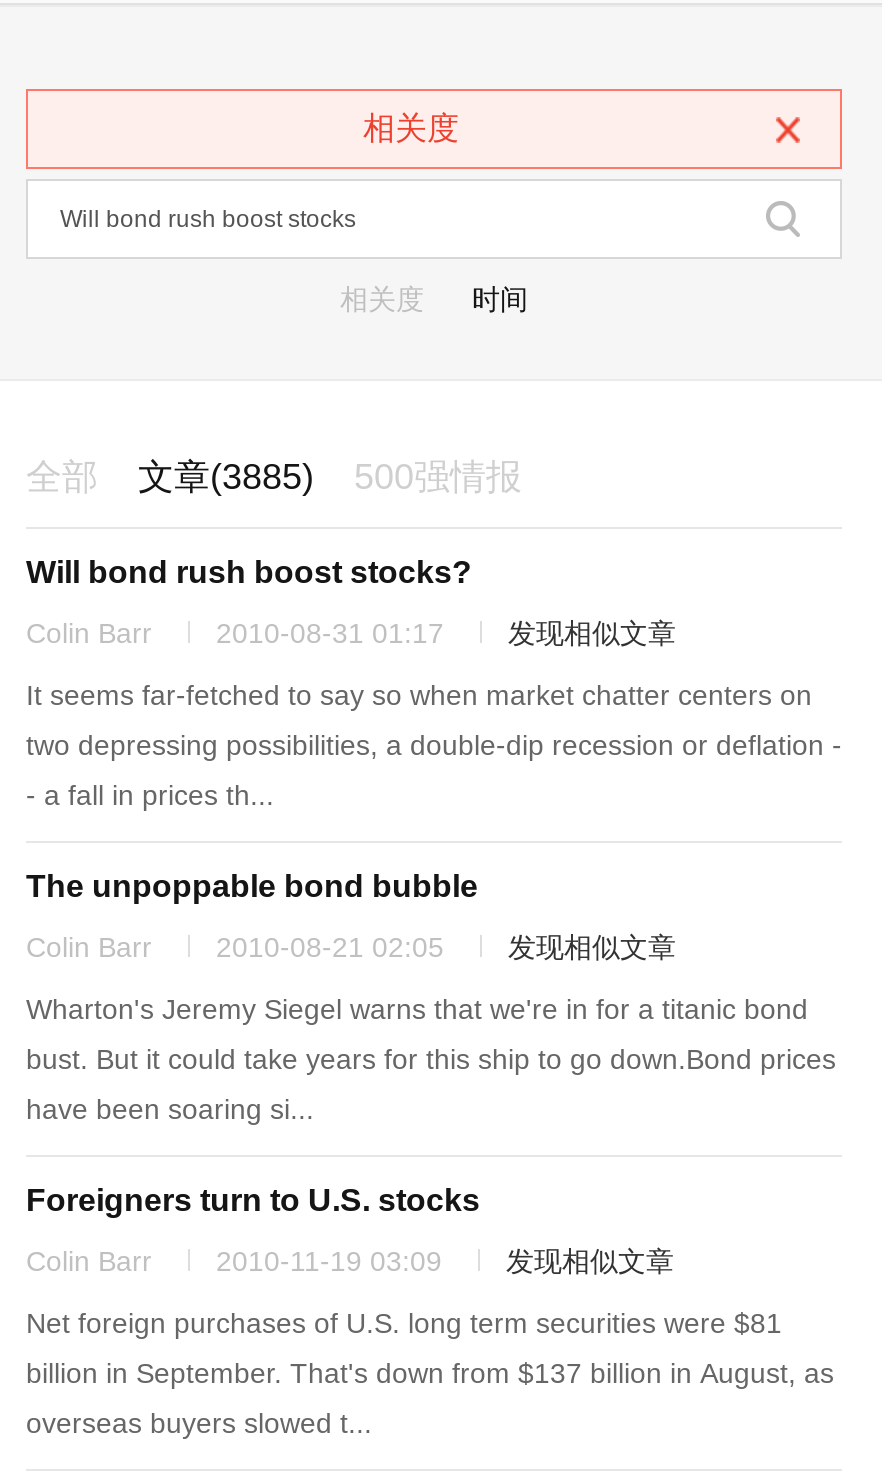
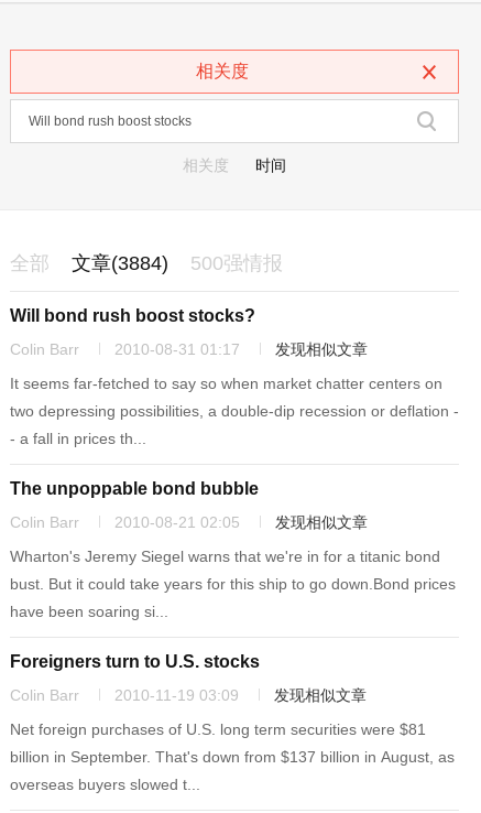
- 全部 文章(3885) 500强情报
+ 全部 文章(3884) 500强情报
